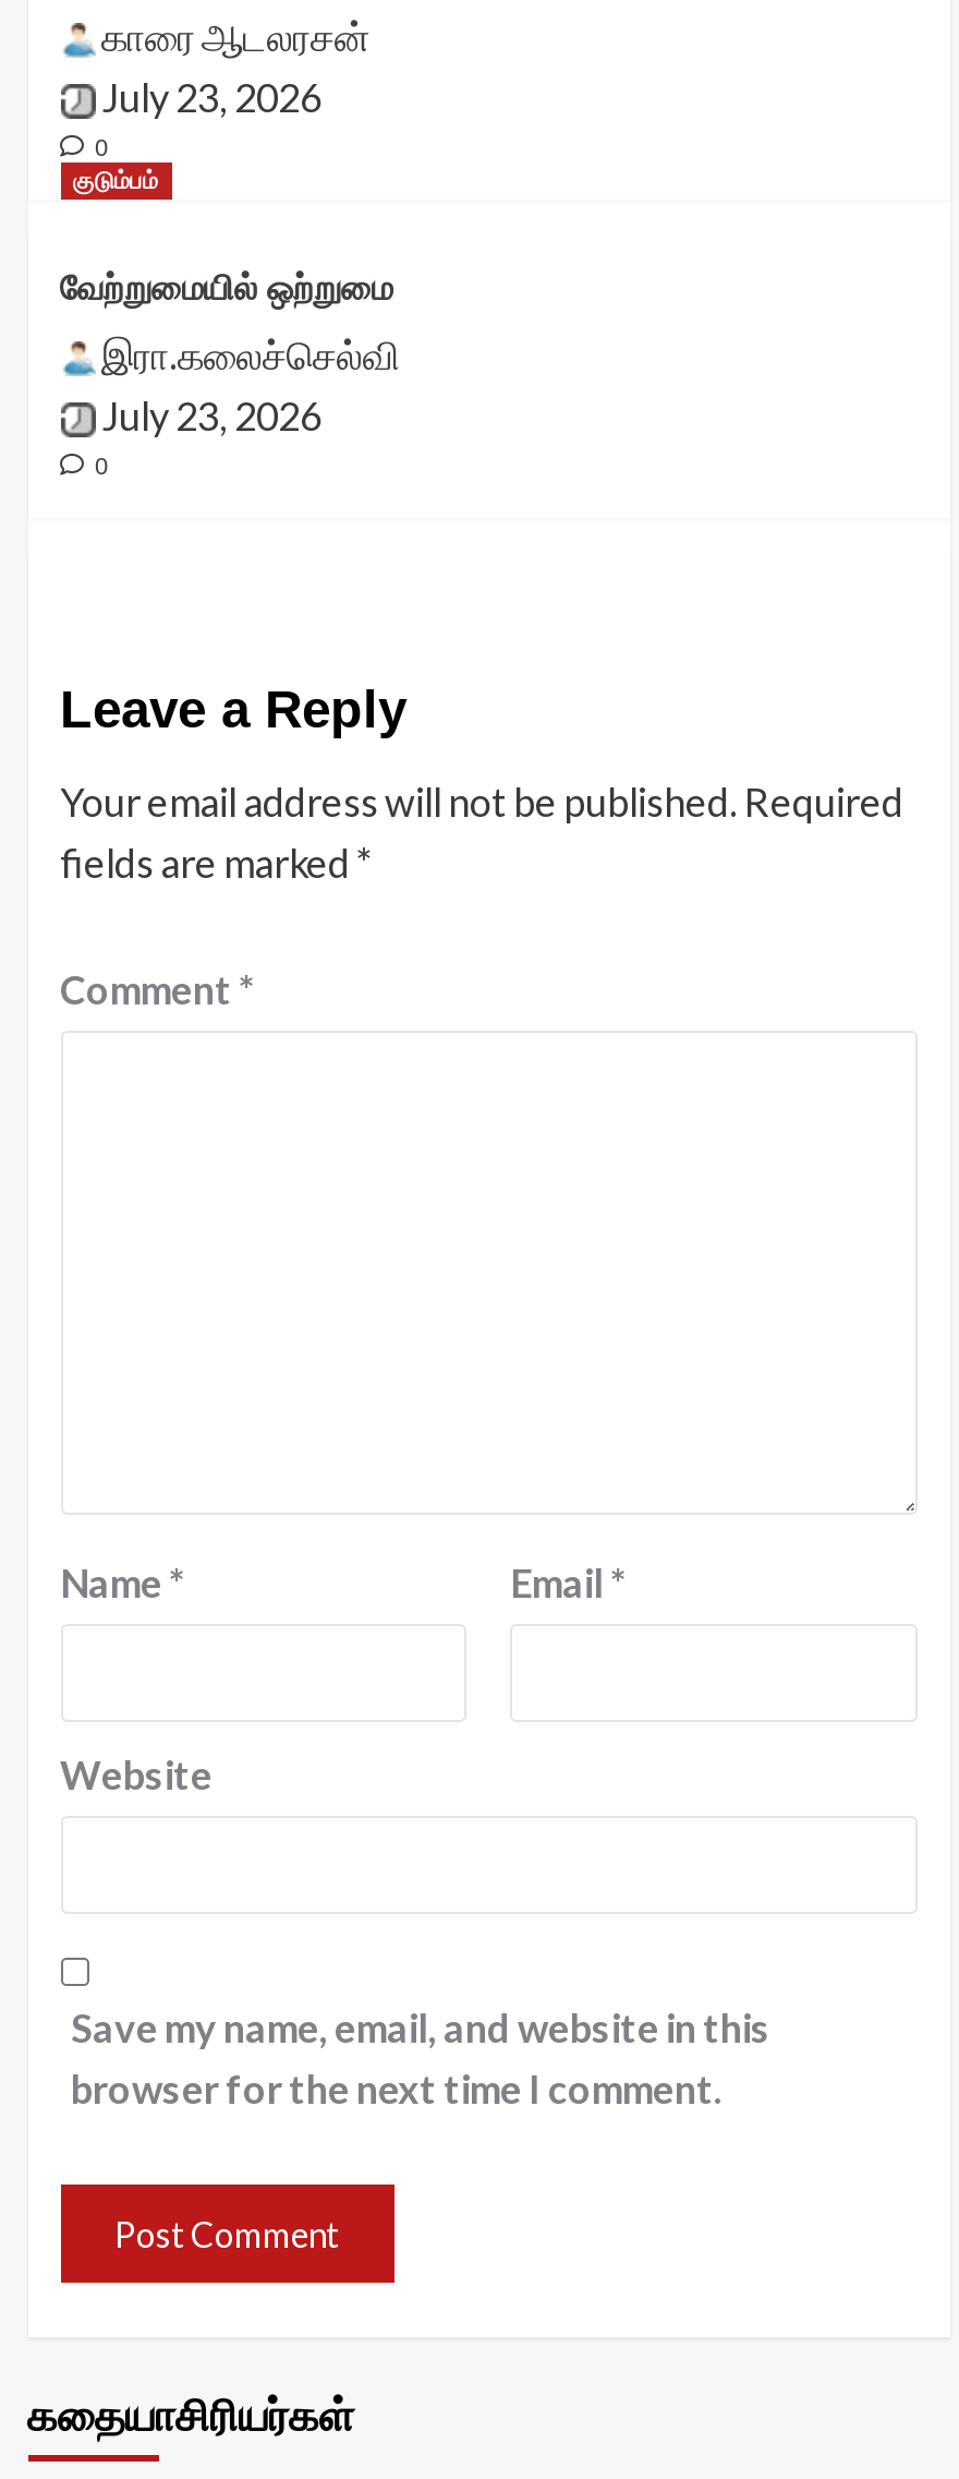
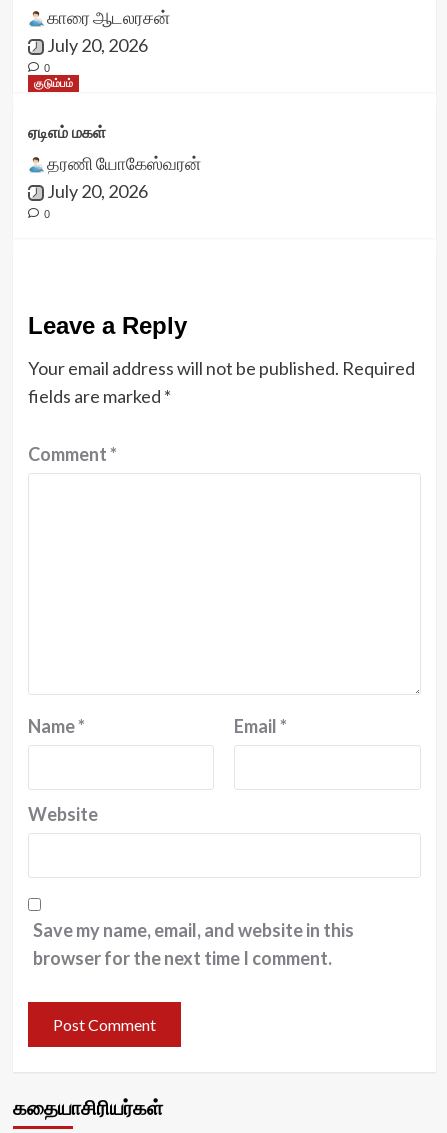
- July 23, 2026
+ July 20, 2026

- வேற்றுமையில் ஒற்றுமை
+ ஏடிஎம் மகள்

- இரா.கலைச்செல்வி
- July 23, 2026
+ தரணி யோகேஸ்வரன்
+ July 20, 2026
